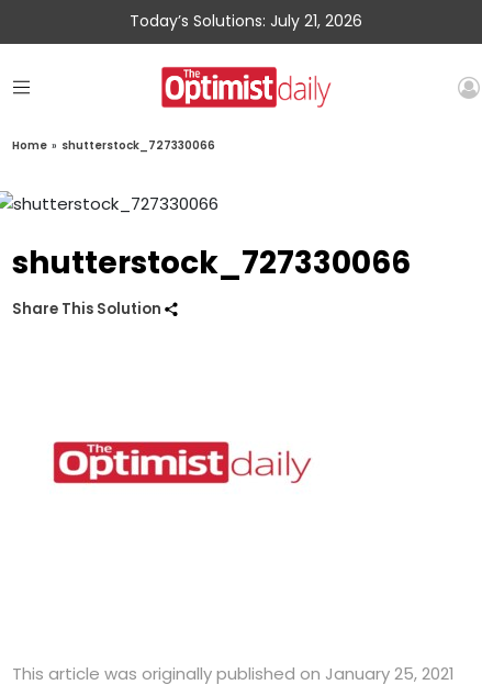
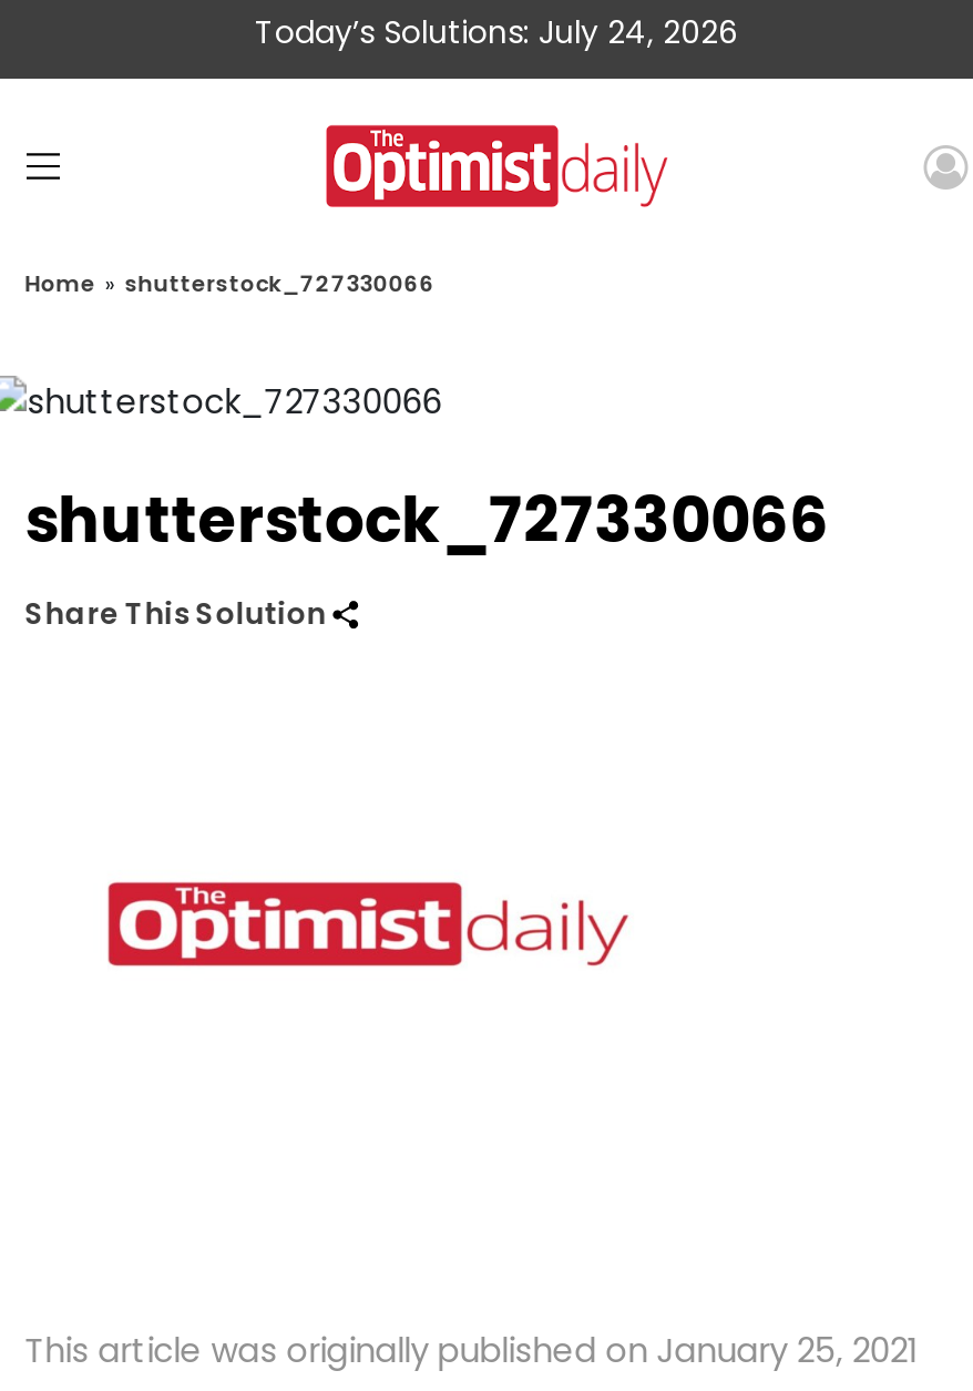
- Today’s Solutions: July 21, 2026
+ Today’s Solutions: July 24, 2026
